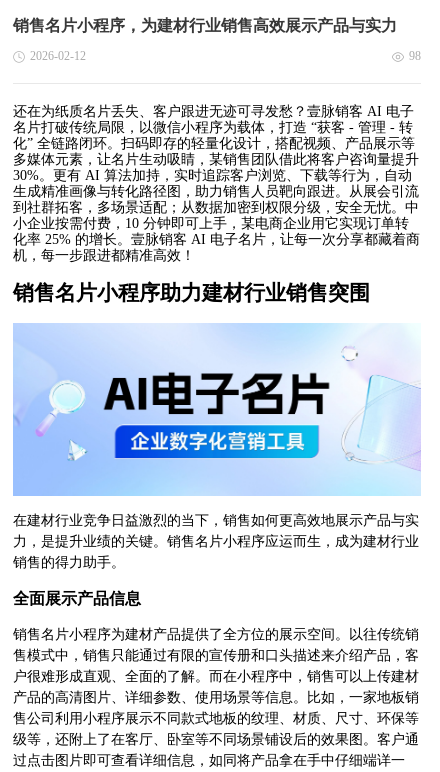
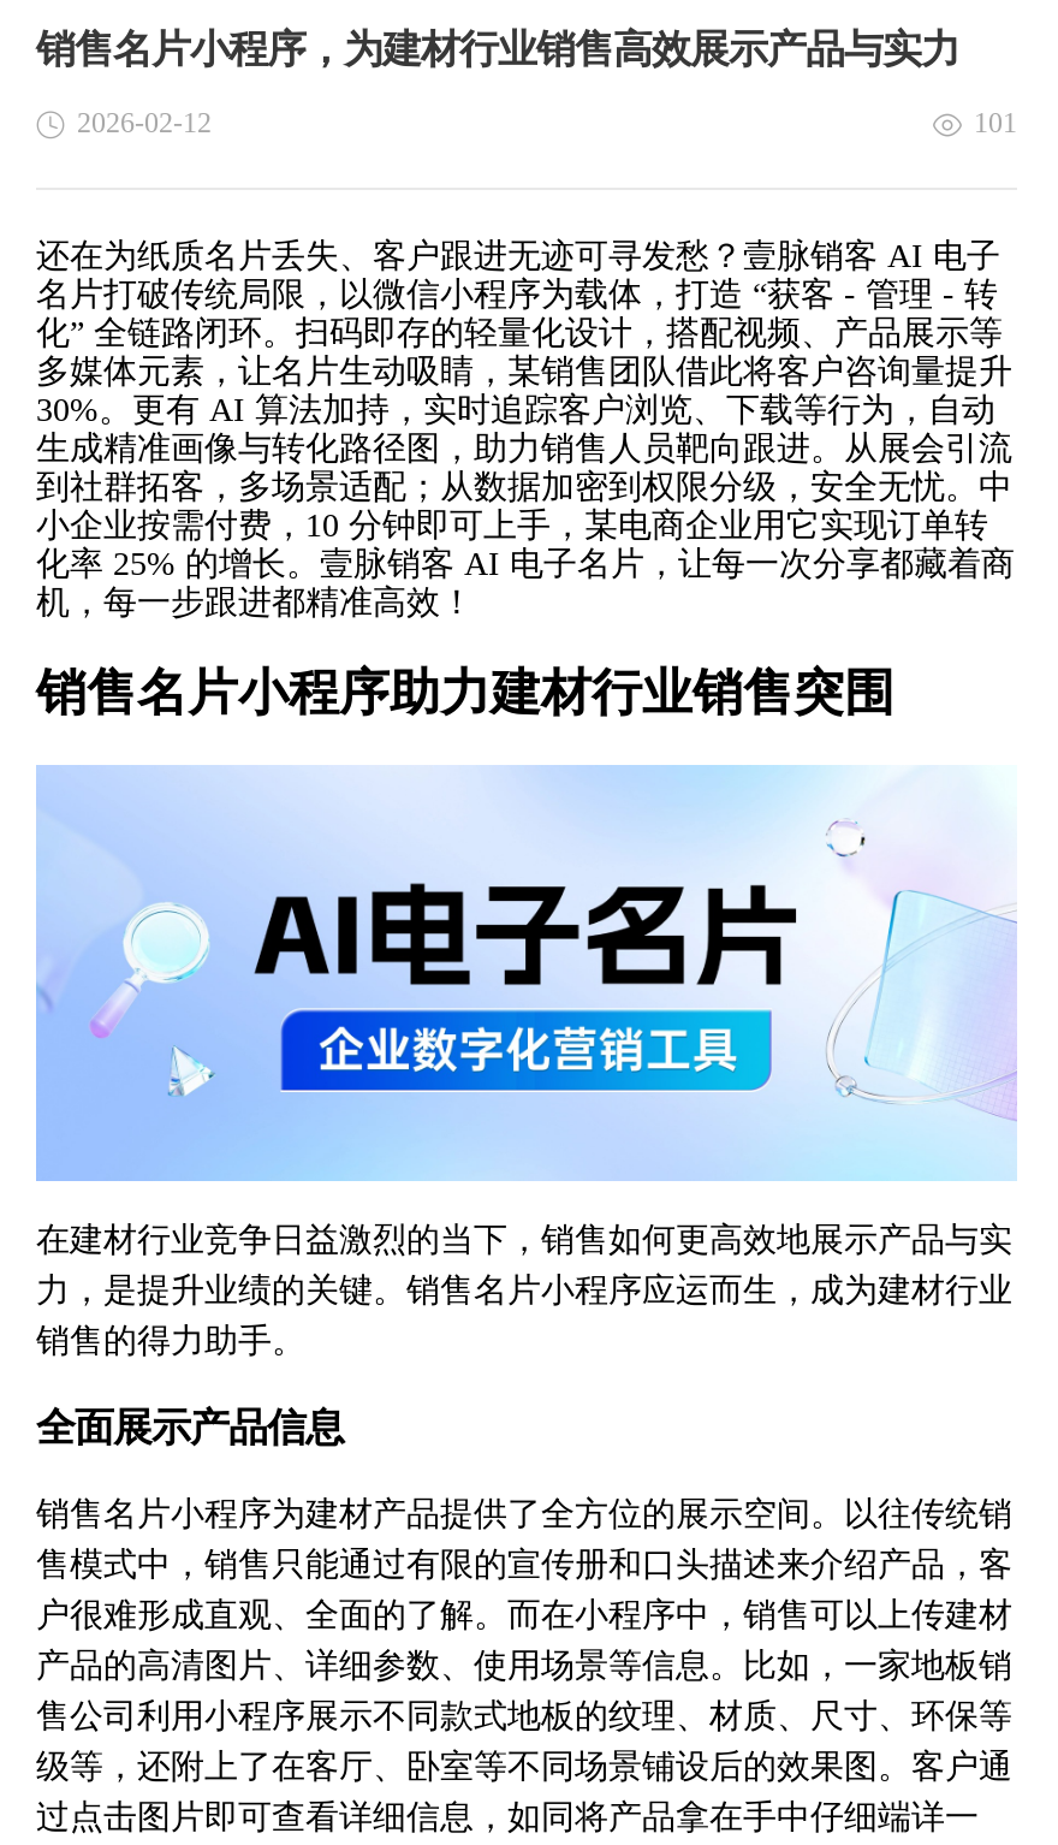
- 98
+ 101
